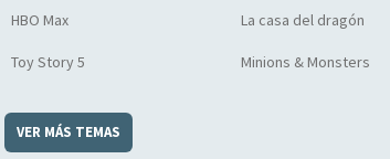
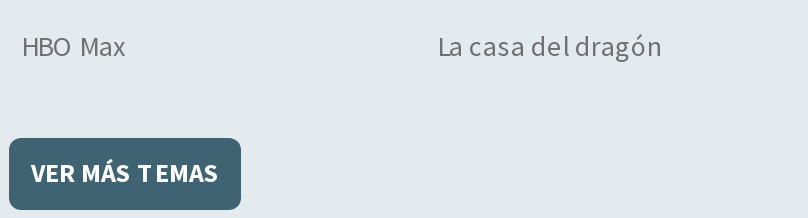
- Toy Story 5
- Minions & Monsters
